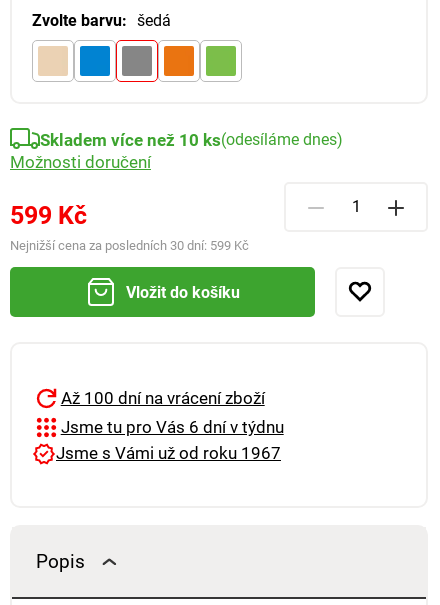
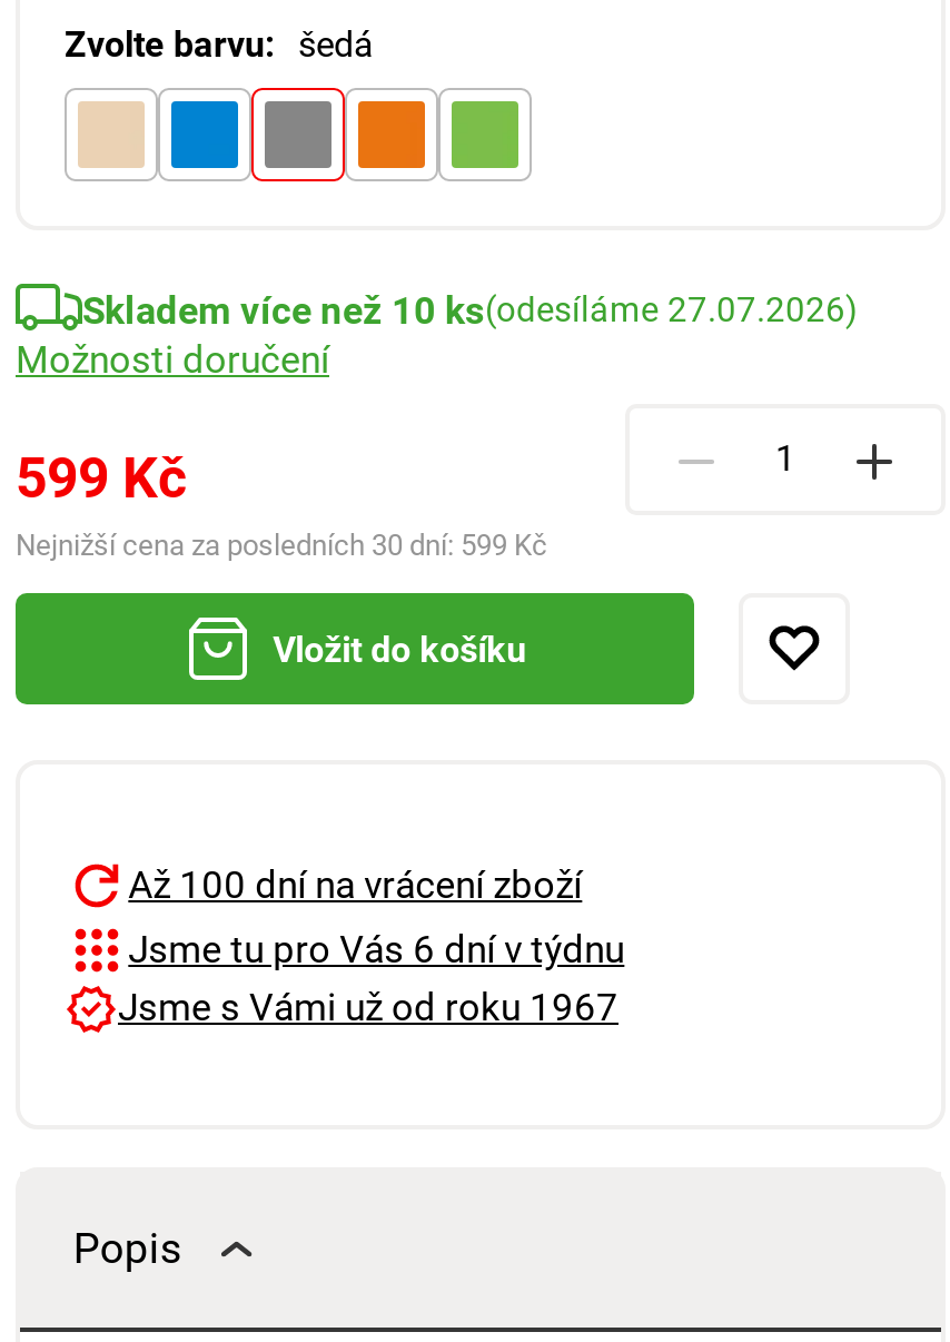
- Skladem více než 10 ks(odesíláme dnes)
+ Skladem více než 10 ks(odesíláme 27.07.2026)
